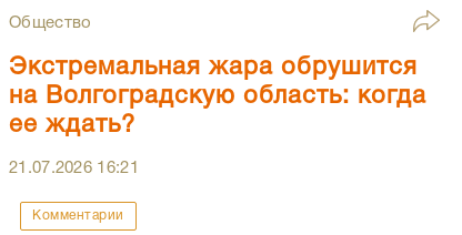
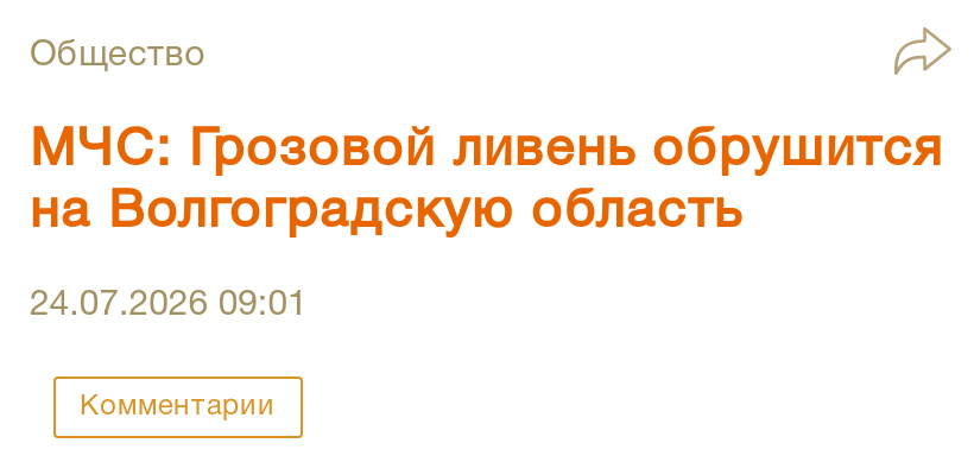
- Экстремальная жара обрушится
- на Волгоградскую область: когда
- ее ждать?
+ МЧС: Грозовой ливень обрушится
+ на Волгоградскую область

- 21.07.2026 16:21
+ 24.07.2026 09:01
